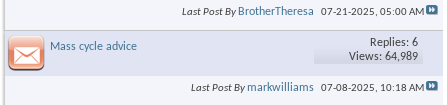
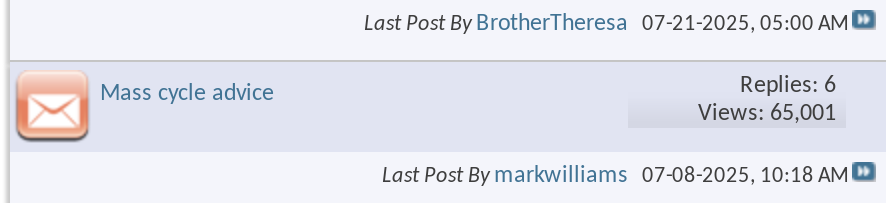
- Views: 64,989
+ Views: 65,001
